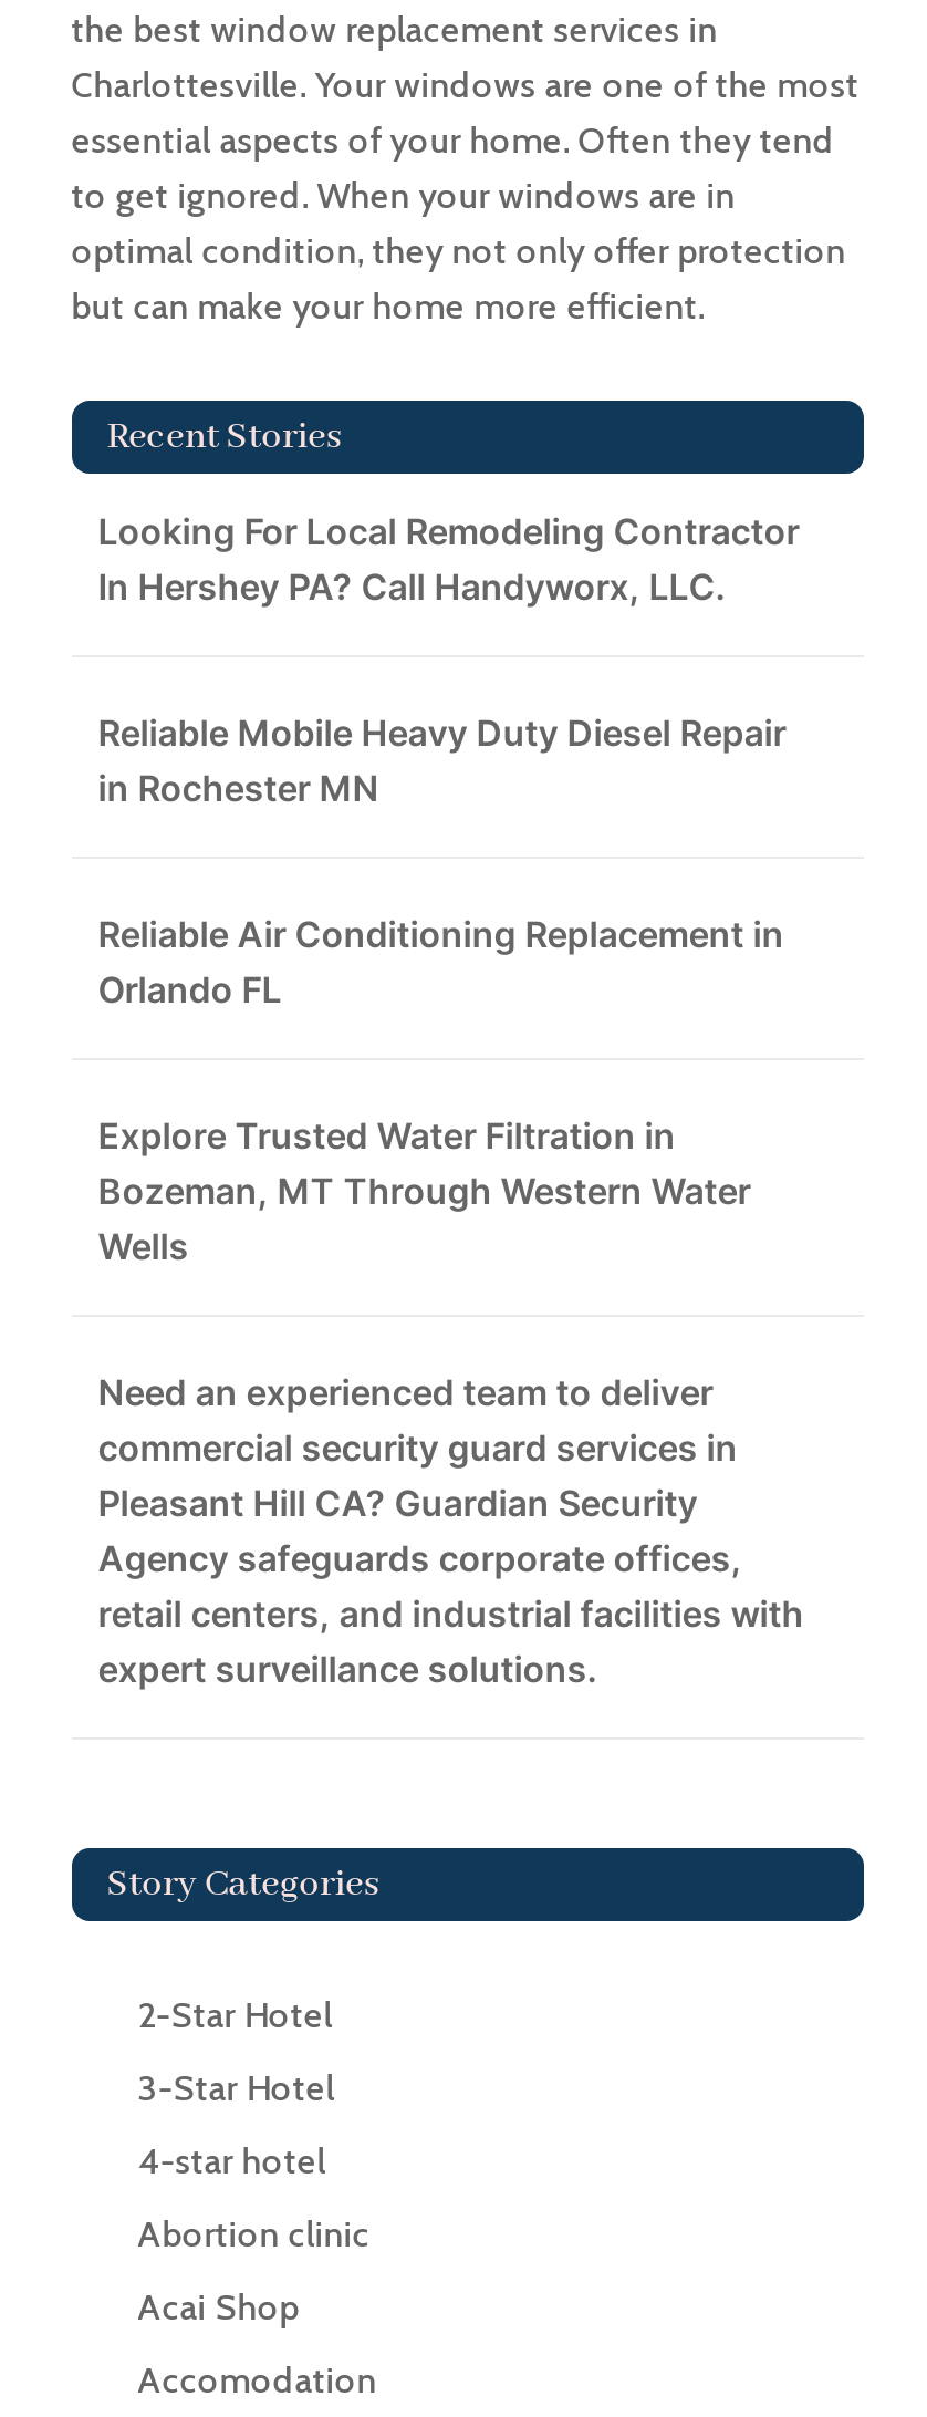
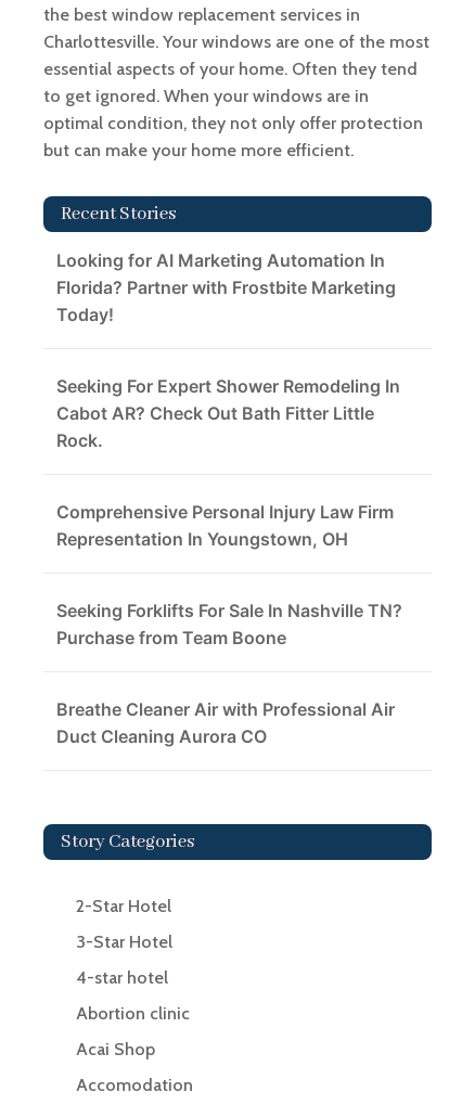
- Looking For Local Remodeling Contractor
- In Hershey PA? Call Handyworx, LLC.
+ Looking for AI Marketing Automation In
+ Florida? Partner with Frostbite Marketing
+ Today!

- Reliable Mobile Heavy Duty Diesel Repair
- in Rochester MN
+ Seeking For Expert Shower Remodeling In
+ Cabot AR? Check Out Bath Fitter Little
+ Rock.

- Reliable Air Conditioning Replacement in
- Orlando FL
+ Comprehensive Personal Injury Law Firm
+ Representation In Youngstown, OH

- Explore Trusted Water Filtration in
- Bozeman, MT Through Western Water
- Wells
+ Seeking Forklifts For Sale In Nashville TN?
+ Purchase from Team Boone

- Need an experienced team to deliver
- commercial security guard services in
- Pleasant Hill CA? Guardian Security
- Agency safeguards corporate offices,
- retail centers, and industrial facilities with
- expert surveillance solutions.
+ Breathe Cleaner Air with Professional Air
+ Duct Cleaning Aurora CO
